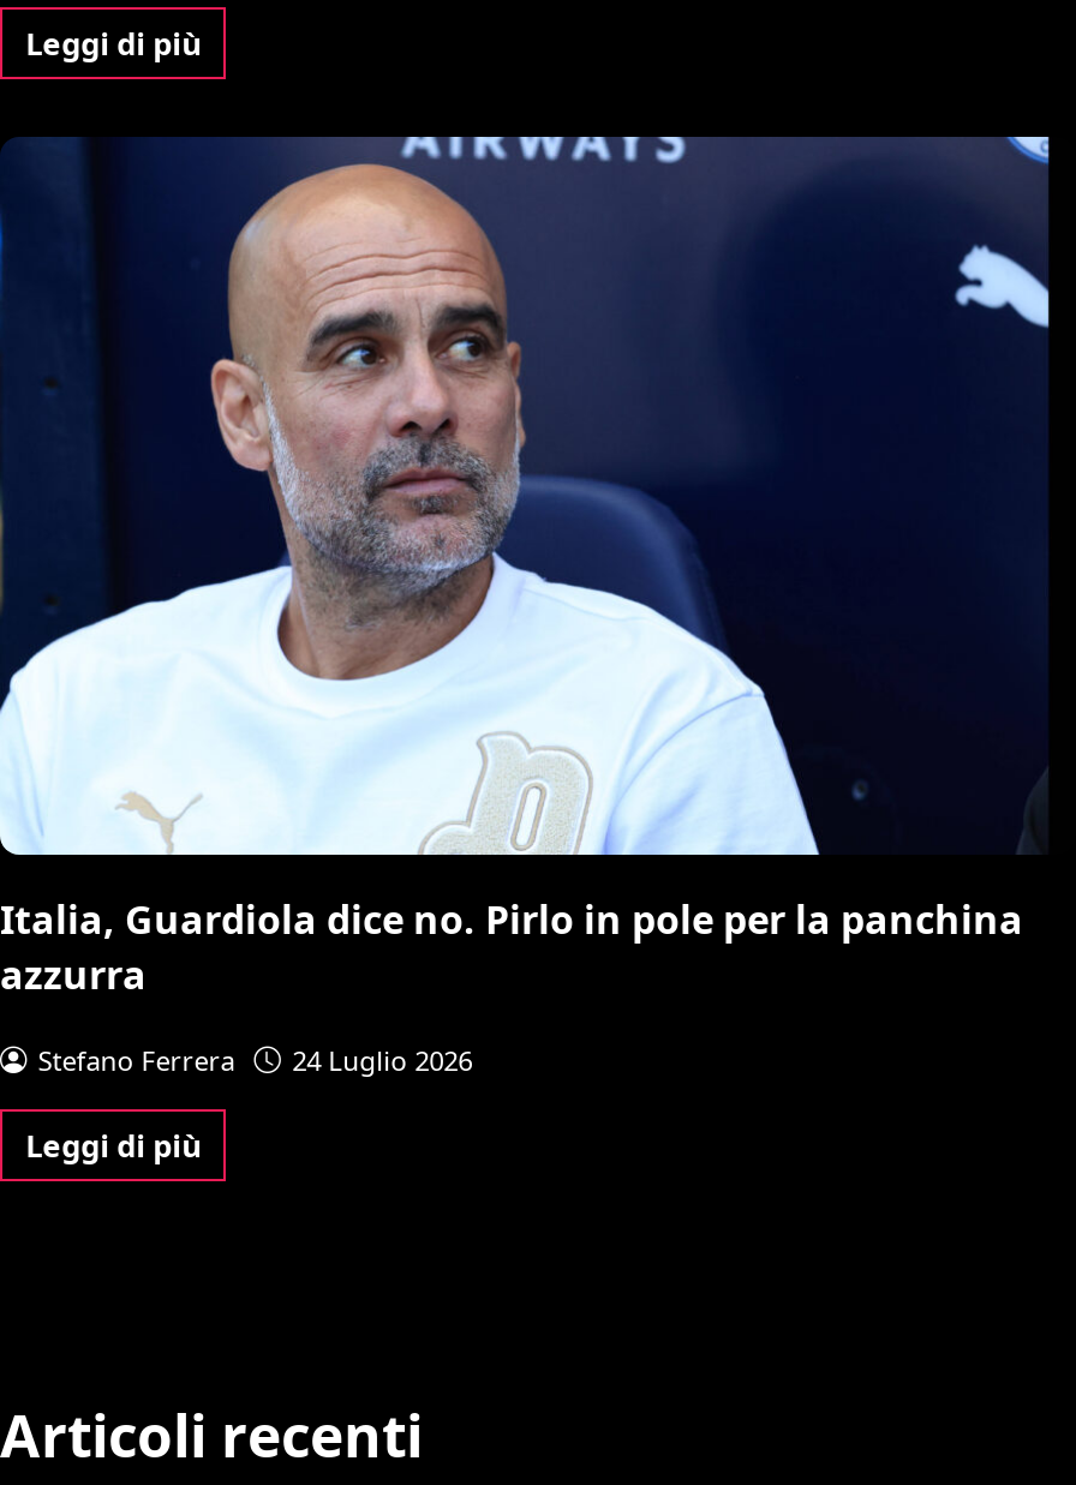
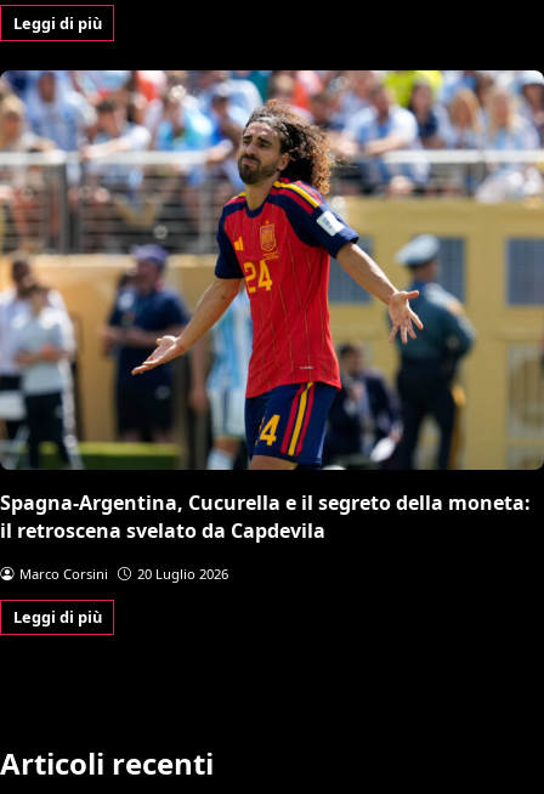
- [image]
- Italia, Guardiola dice no. Pirlo in pole per la panchina
- azzurra
+ [image]
+ Spagna-Argentina, Cucurella e il segreto della moneta:
+ il retroscena svelato da Capdevila

- Stefano Ferrera
- 24 Luglio 2026
+ Marco Corsini
+ 20 Luglio 2026
